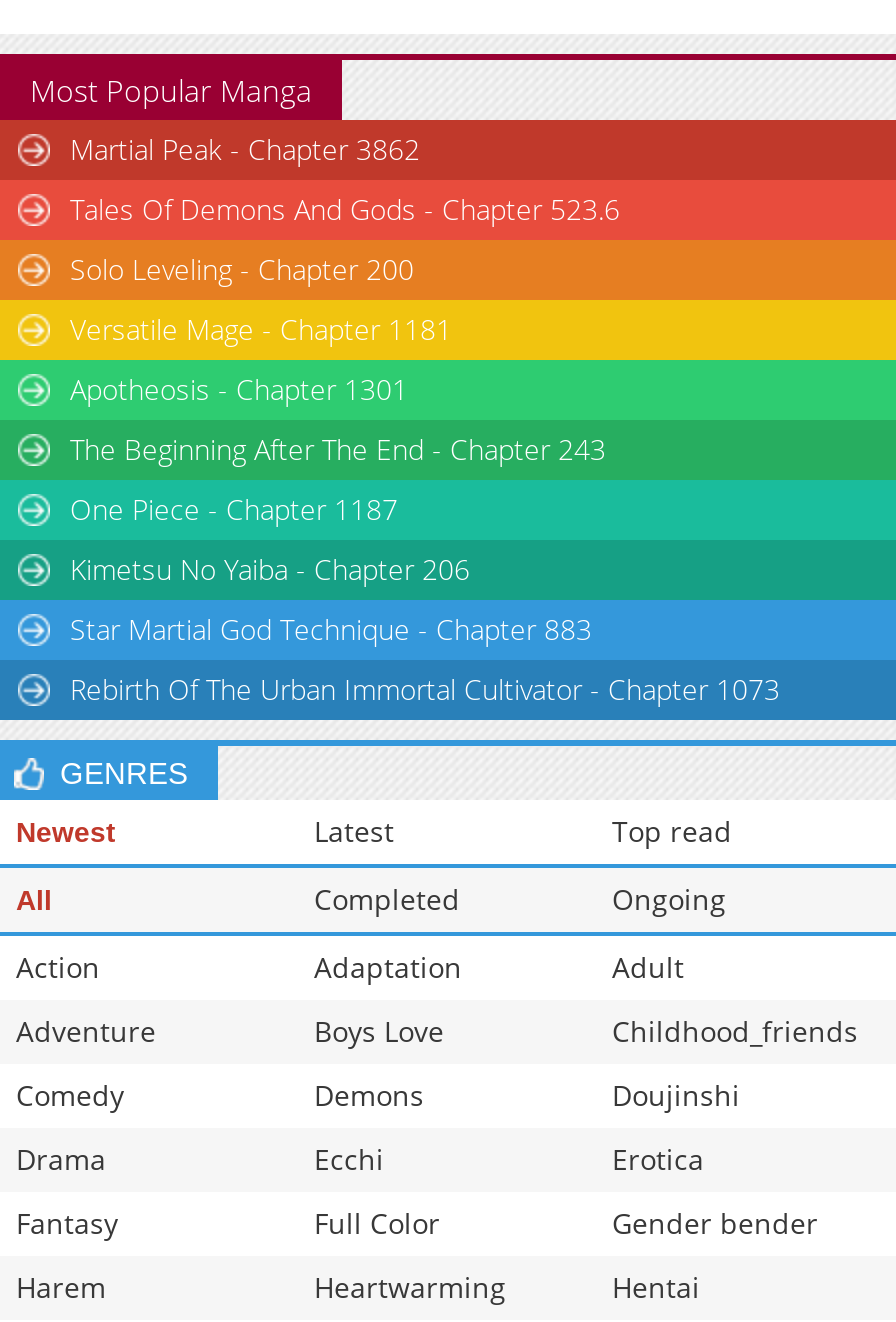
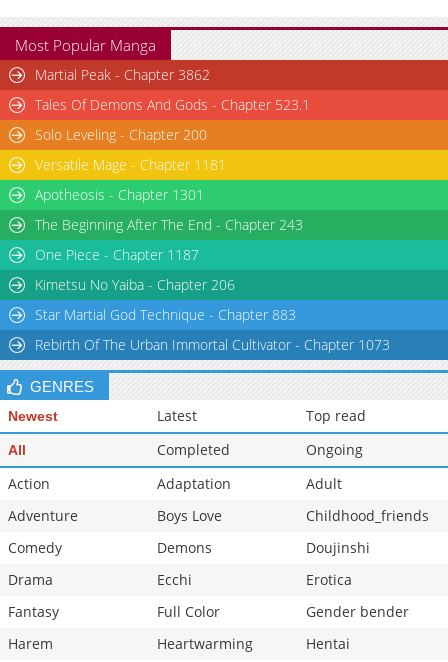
- Tales Of Demons And Gods - Chapter 523.6
+ Tales Of Demons And Gods - Chapter 523.1
